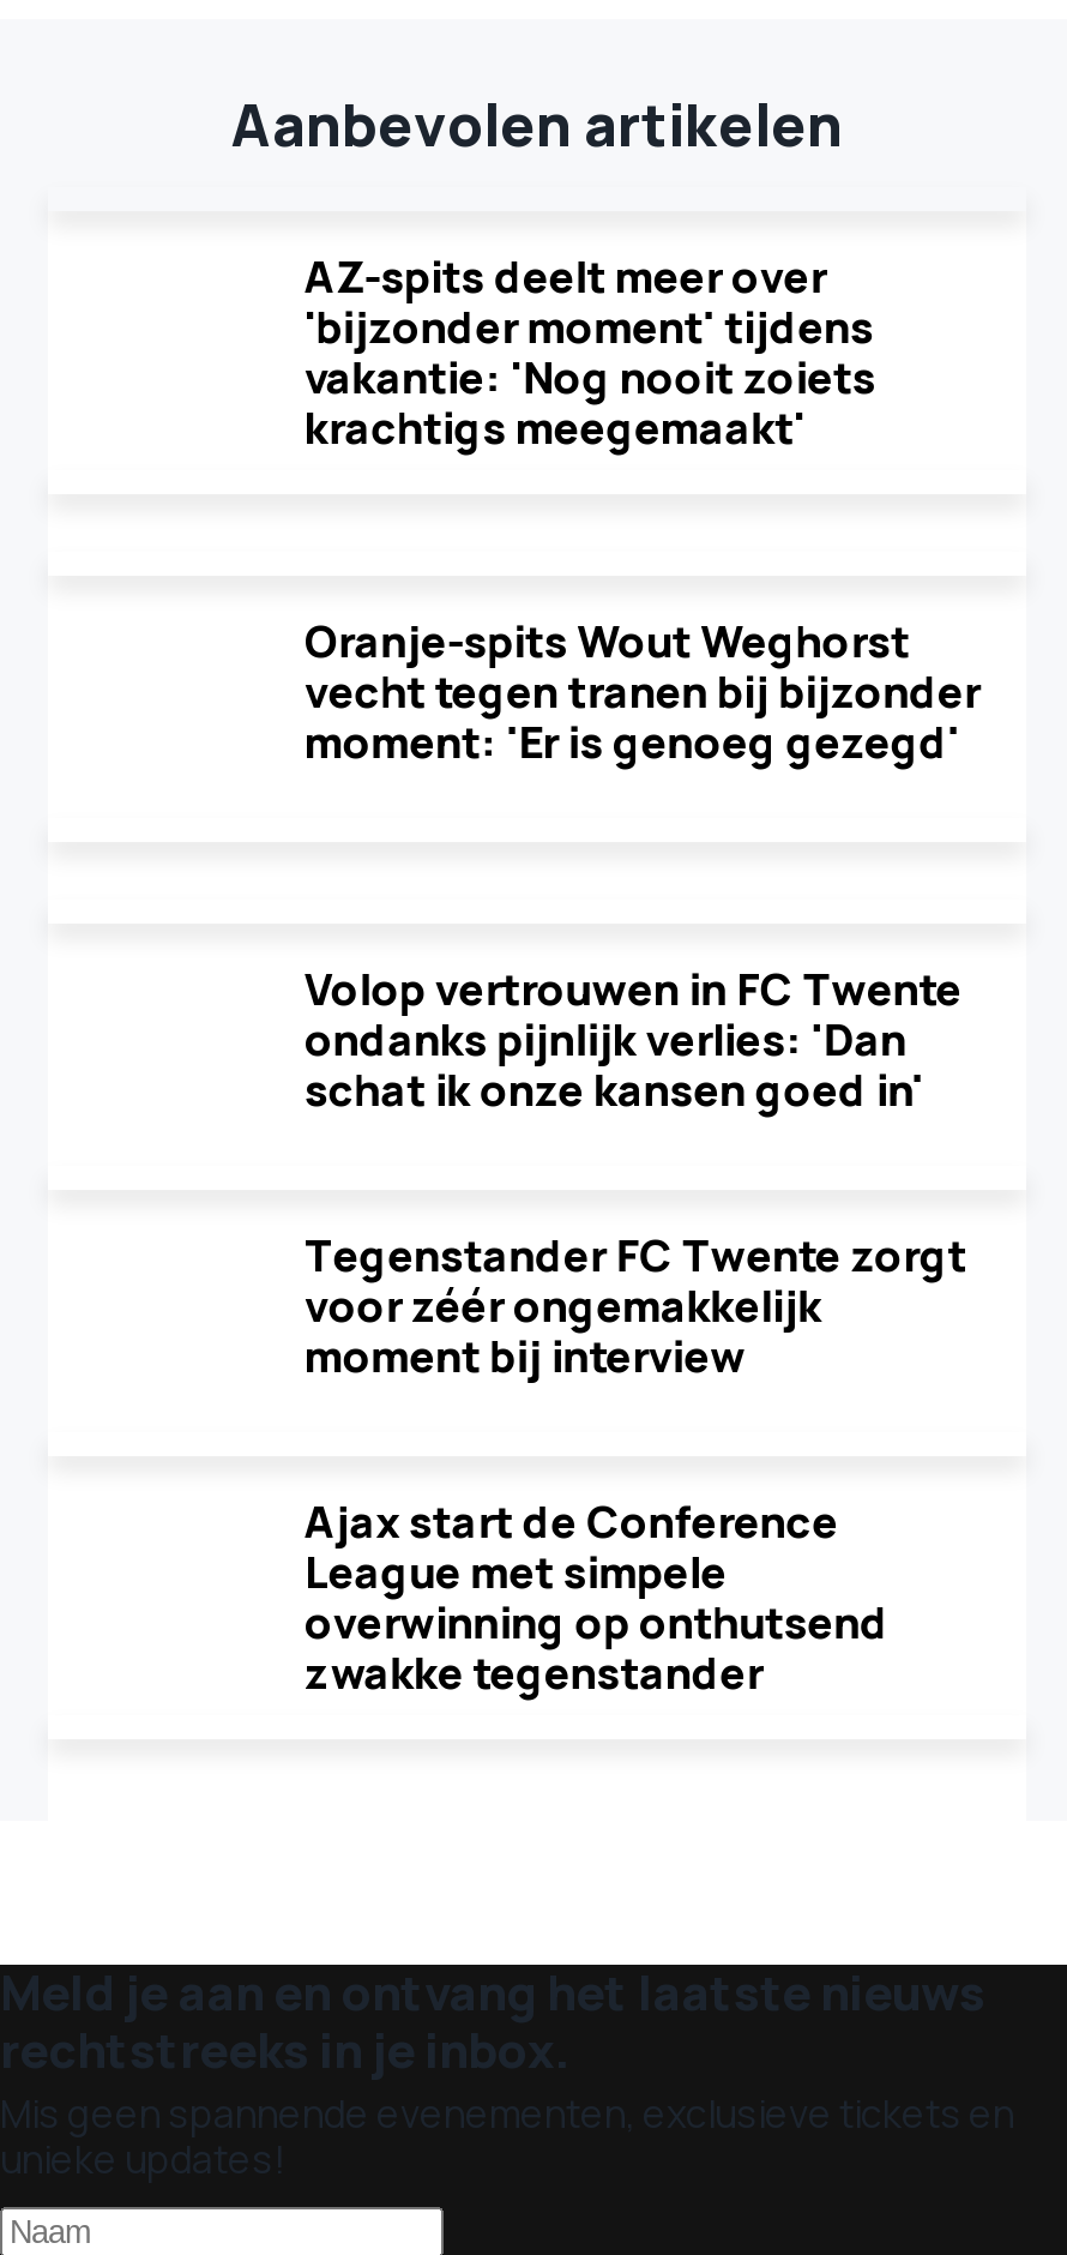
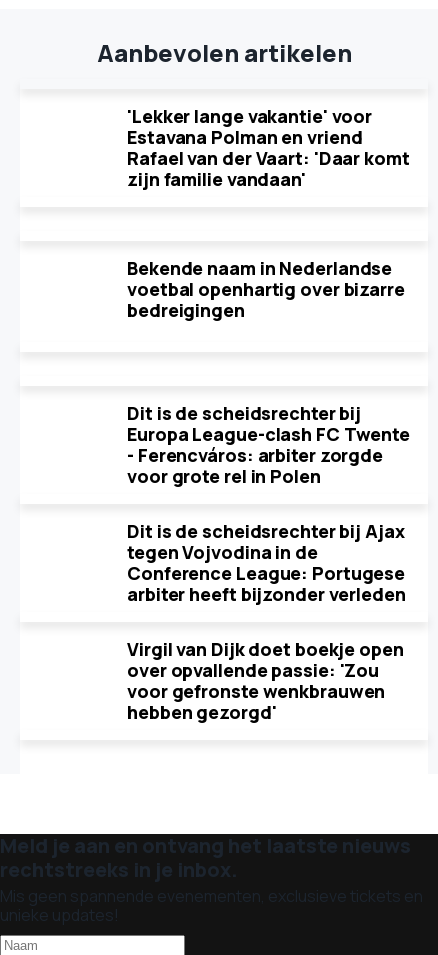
- AZ-spits deelt meer over
- 'bijzonder moment' tijdens
- vakantie: 'Nog nooit zoiets
- krachtigs meegemaakt'
+ 'Lekker lange vakantie' voor
+ Estavana Polman en vriend
+ Rafael van der Vaart: 'Daar komt
+ zijn familie vandaan'

- Oranje-spits Wout Weghorst
- vecht tegen tranen bij bijzonder
- moment: 'Er is genoeg gezegd'
+ Bekende naam in Nederlandse
+ voetbal openhartig over bizarre
+ bedreigingen

- Volop vertrouwen in FC Twente
- ondanks pijnlijk verlies: 'Dan
- schat ik onze kansen goed in'
+ Dit is de scheidsrechter bij
+ Europa League-clash FC Twente
+ - Ferencváros: arbiter zorgde
+ voor grote rel in Polen

- Tegenstander FC Twente zorgt
- voor zéér ongemakkelijk
- moment bij interview
+ Dit is de scheidsrechter bij Ajax
+ tegen Vojvodina in de
+ Conference League: Portugese
+ arbiter heeft bijzonder verleden

- Ajax start de Conference
- League met simpele
- overwinning op onthutsend
- zwakke tegenstander
+ Virgil van Dijk doet boekje open
+ over opvallende passie: 'Zou
+ voor gefronste wenkbrauwen
+ hebben gezorgd'
